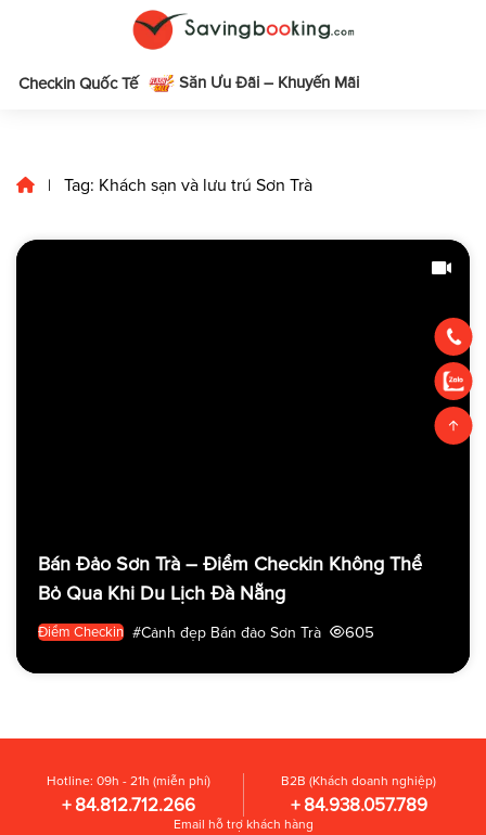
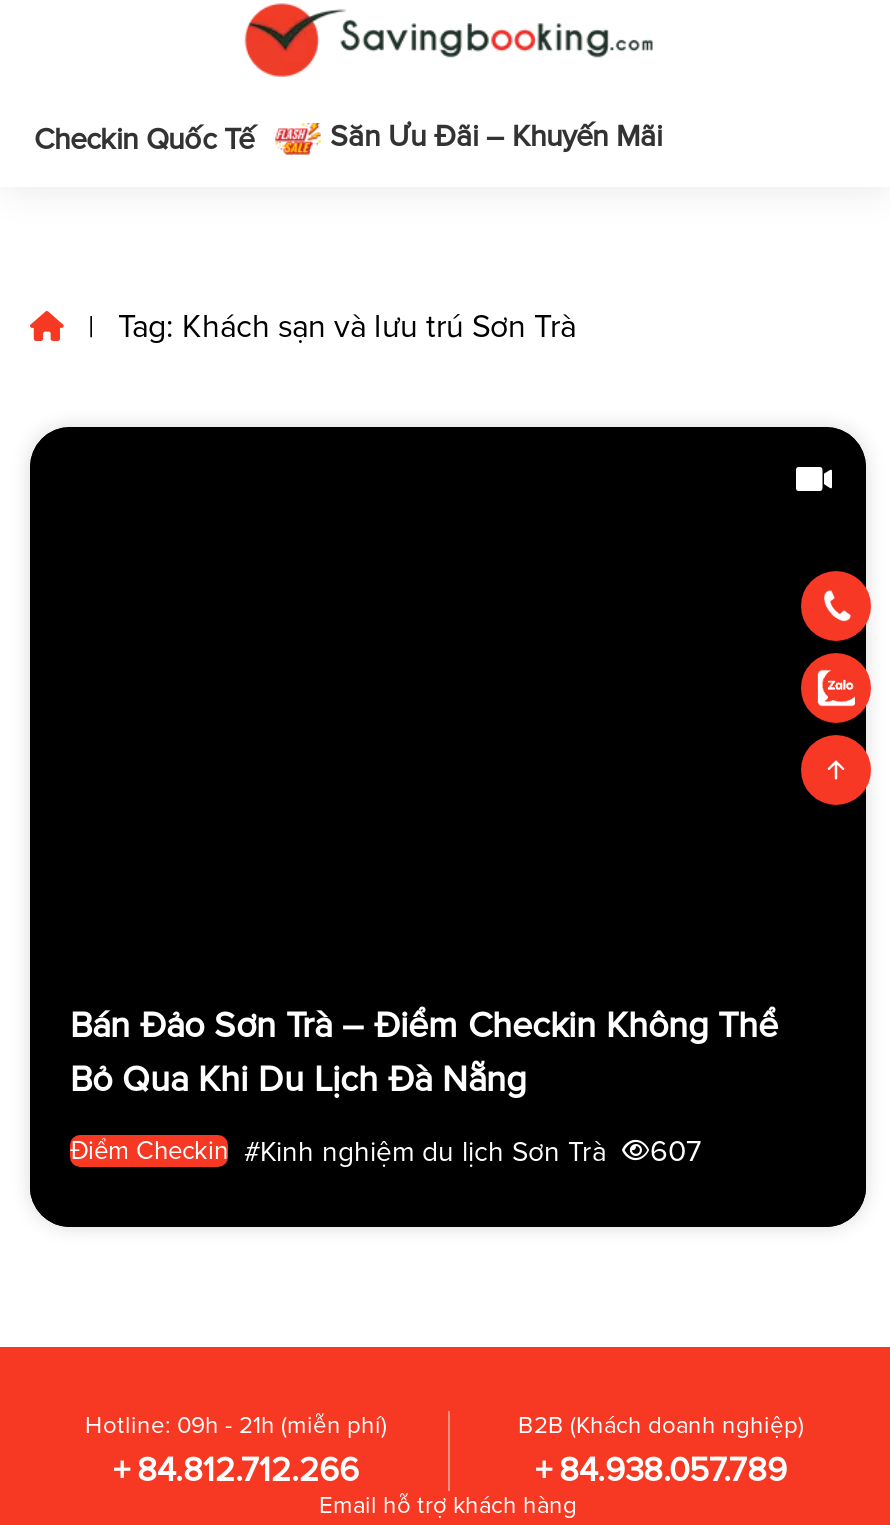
- Điểm Checkin #Cảnh đẹp Bán đảo Sơn Trà
+ Điểm Checkin #Kinh nghiệm du lịch Sơn Trà

- 605
+ 607
